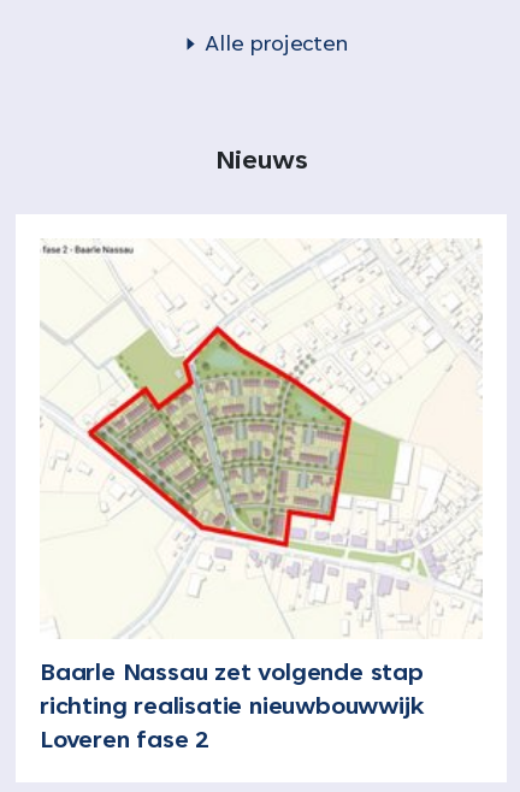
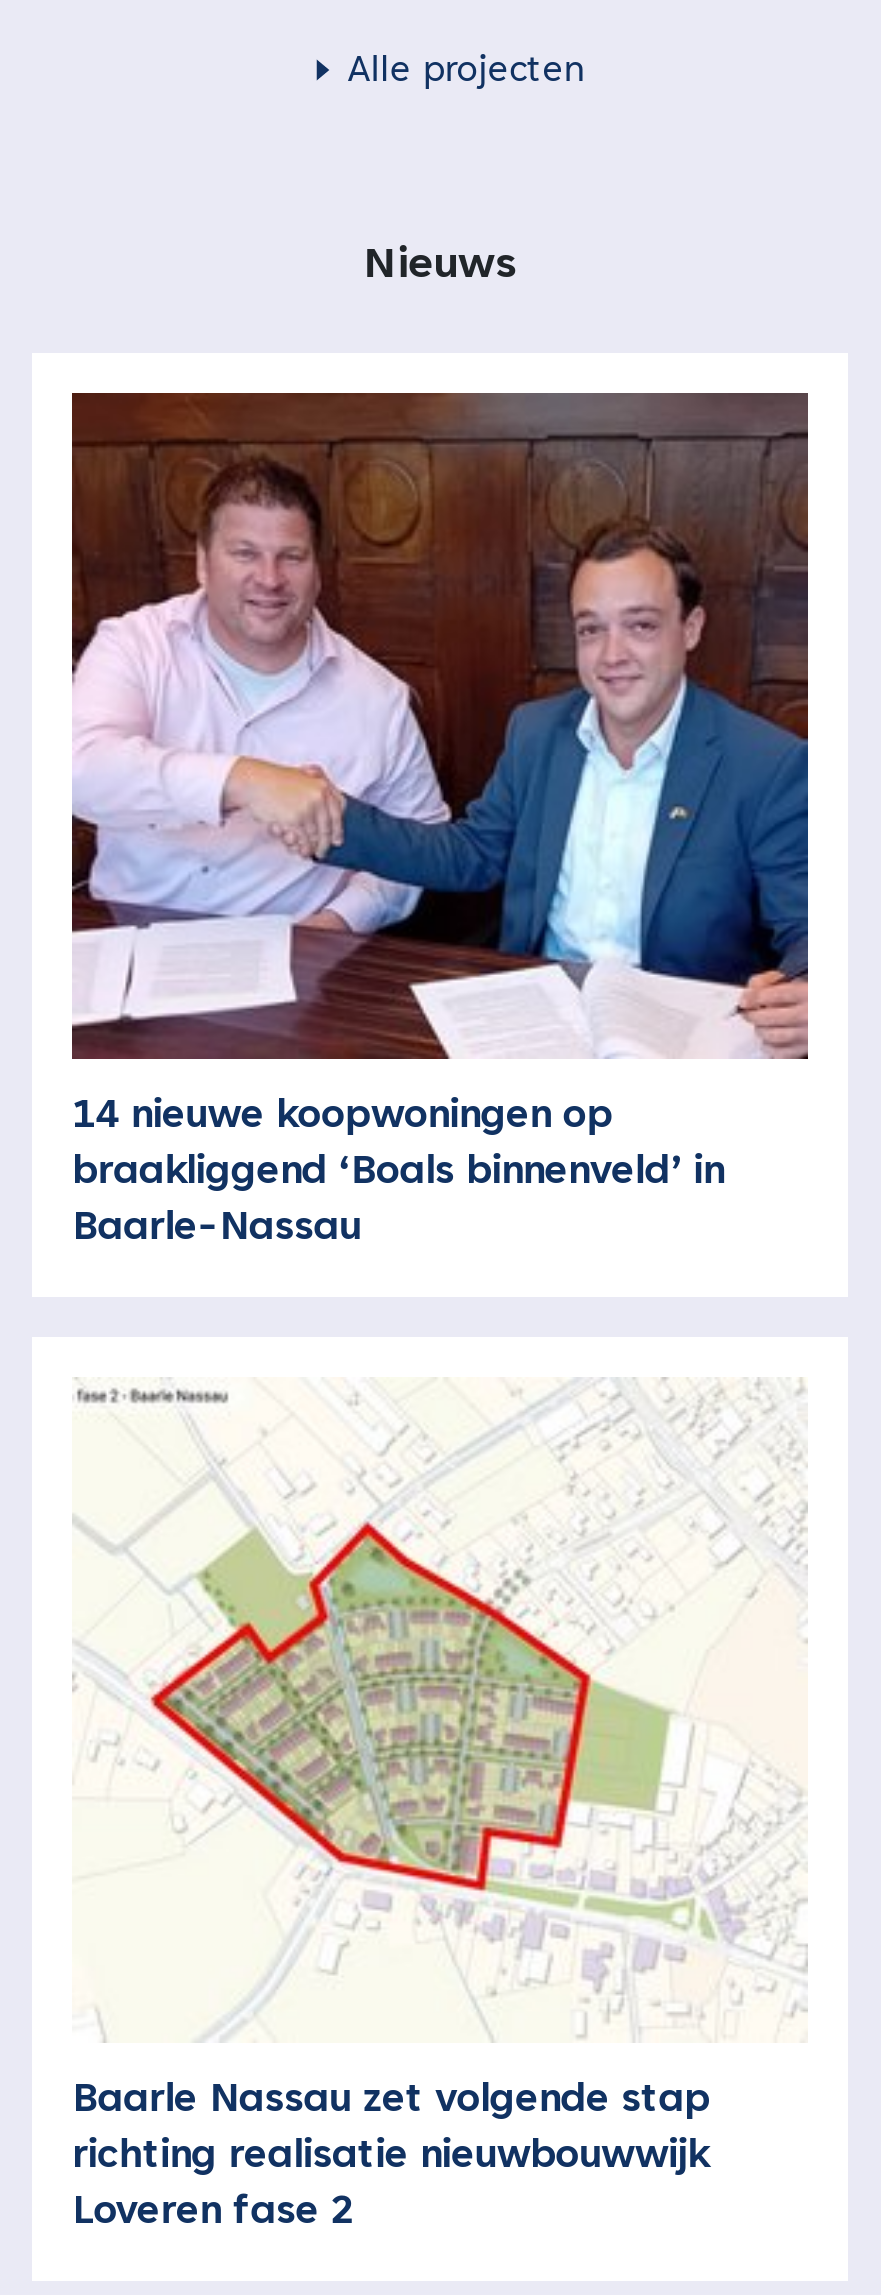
+ [image]
+ 14 nieuwe koopwoningen op
+ braakliggend ‘Boals binnenveld’ in
+ Baarle-Nassau
